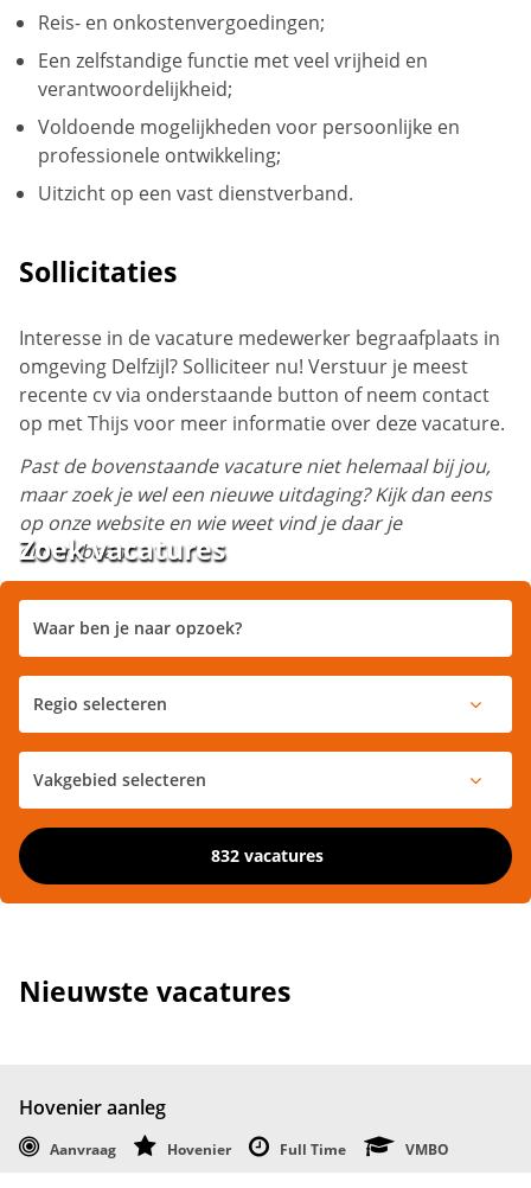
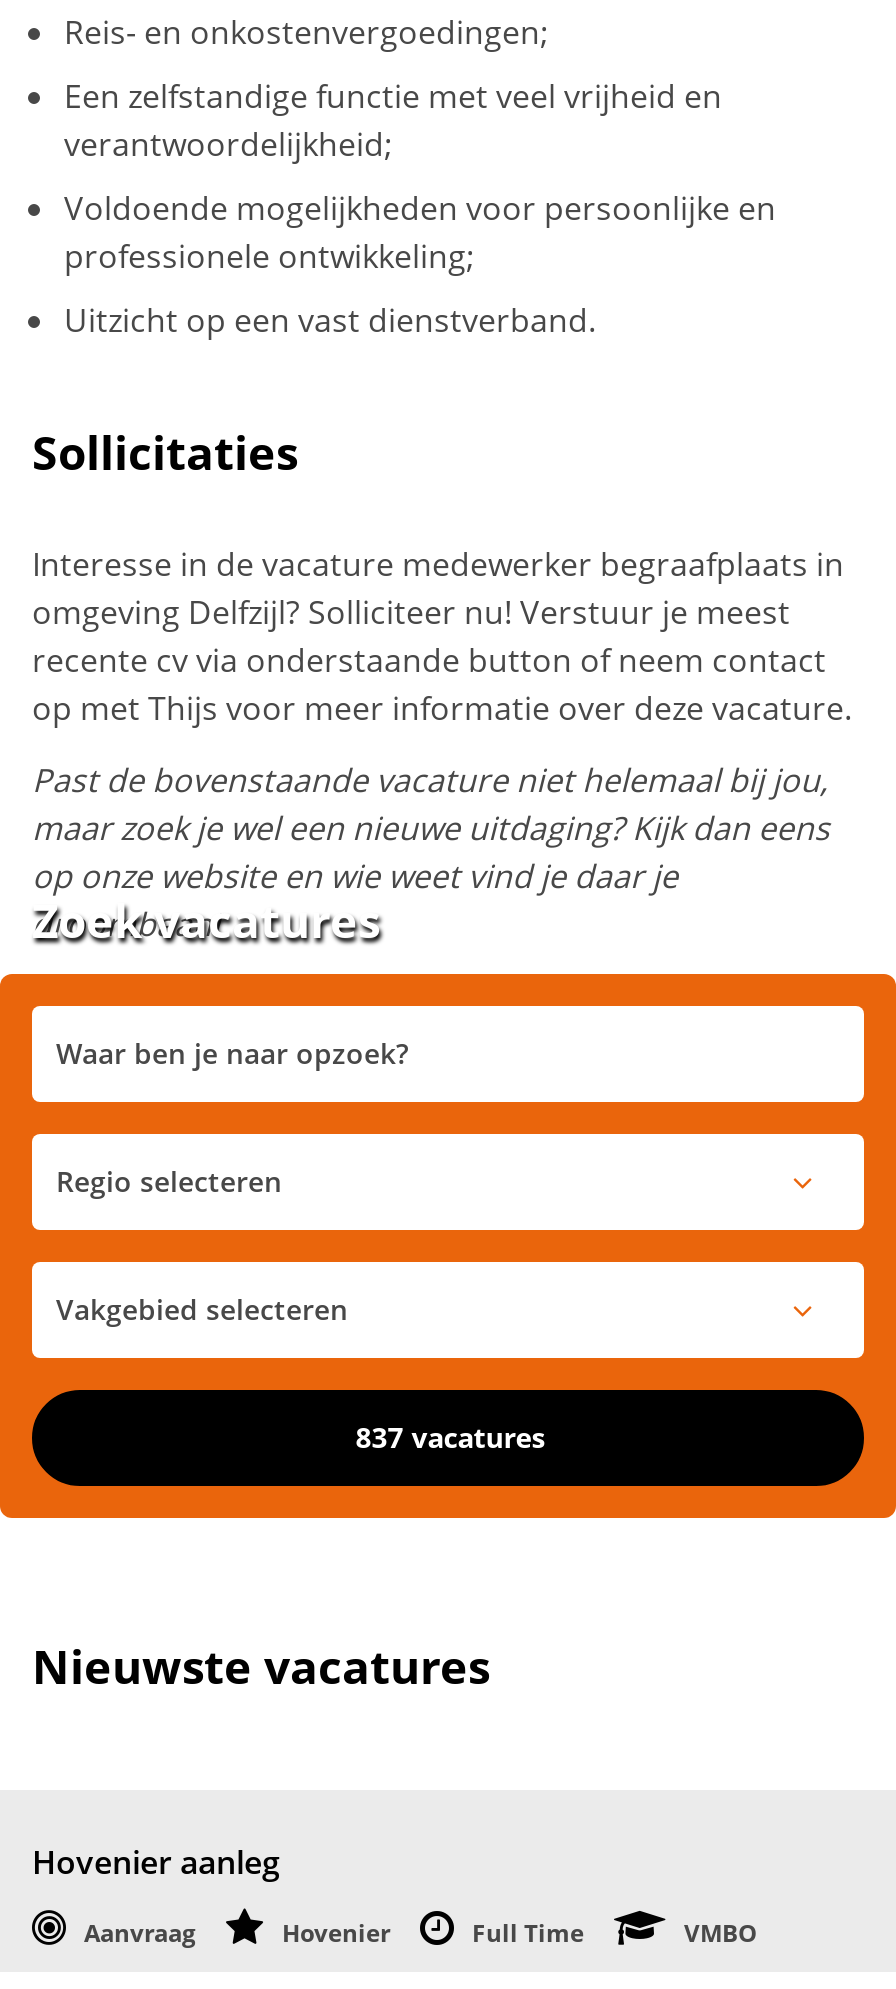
- 832 vacatures
+ 837 vacatures
